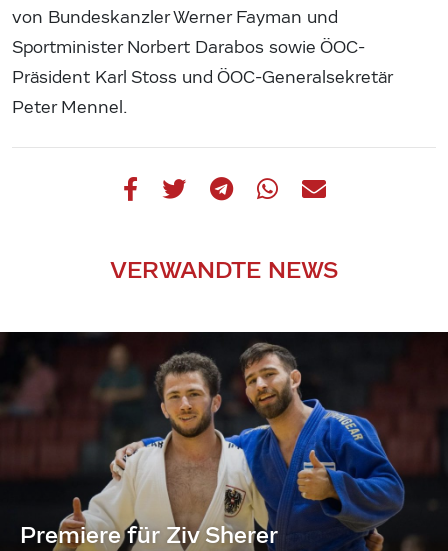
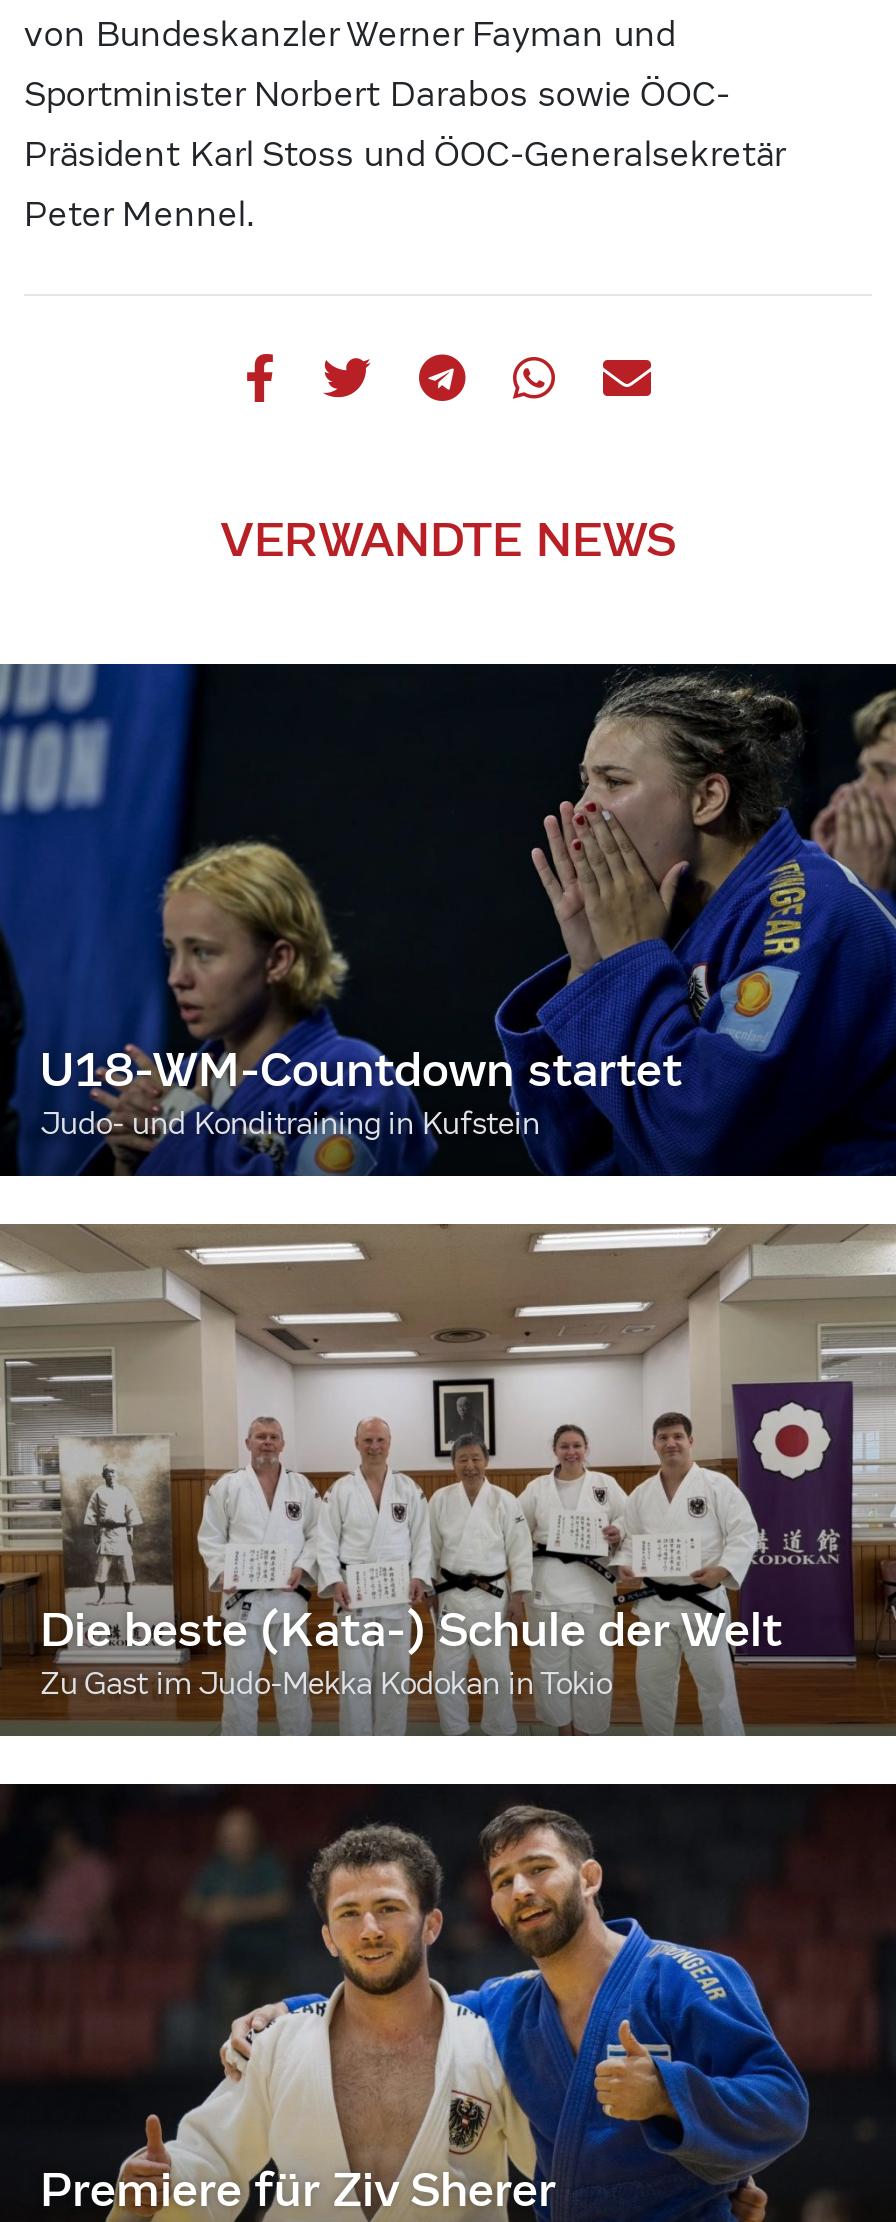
+ [image]
+ U18-WM-Countdown startet
+ Judo- und Konditraining in Kufstein

+ [image]
+ Die beste (Kata-) Schule der Welt
+ Zu Gast im Judo-Mekka Kodokan in Tokio
